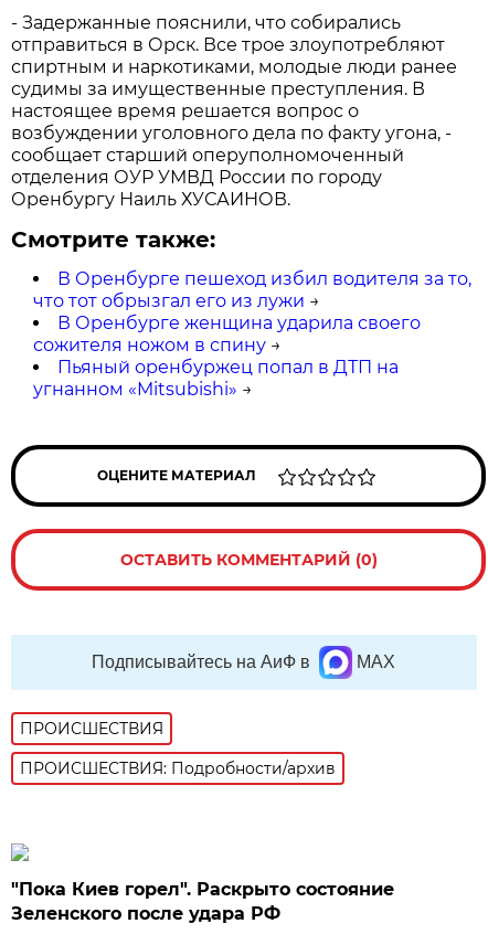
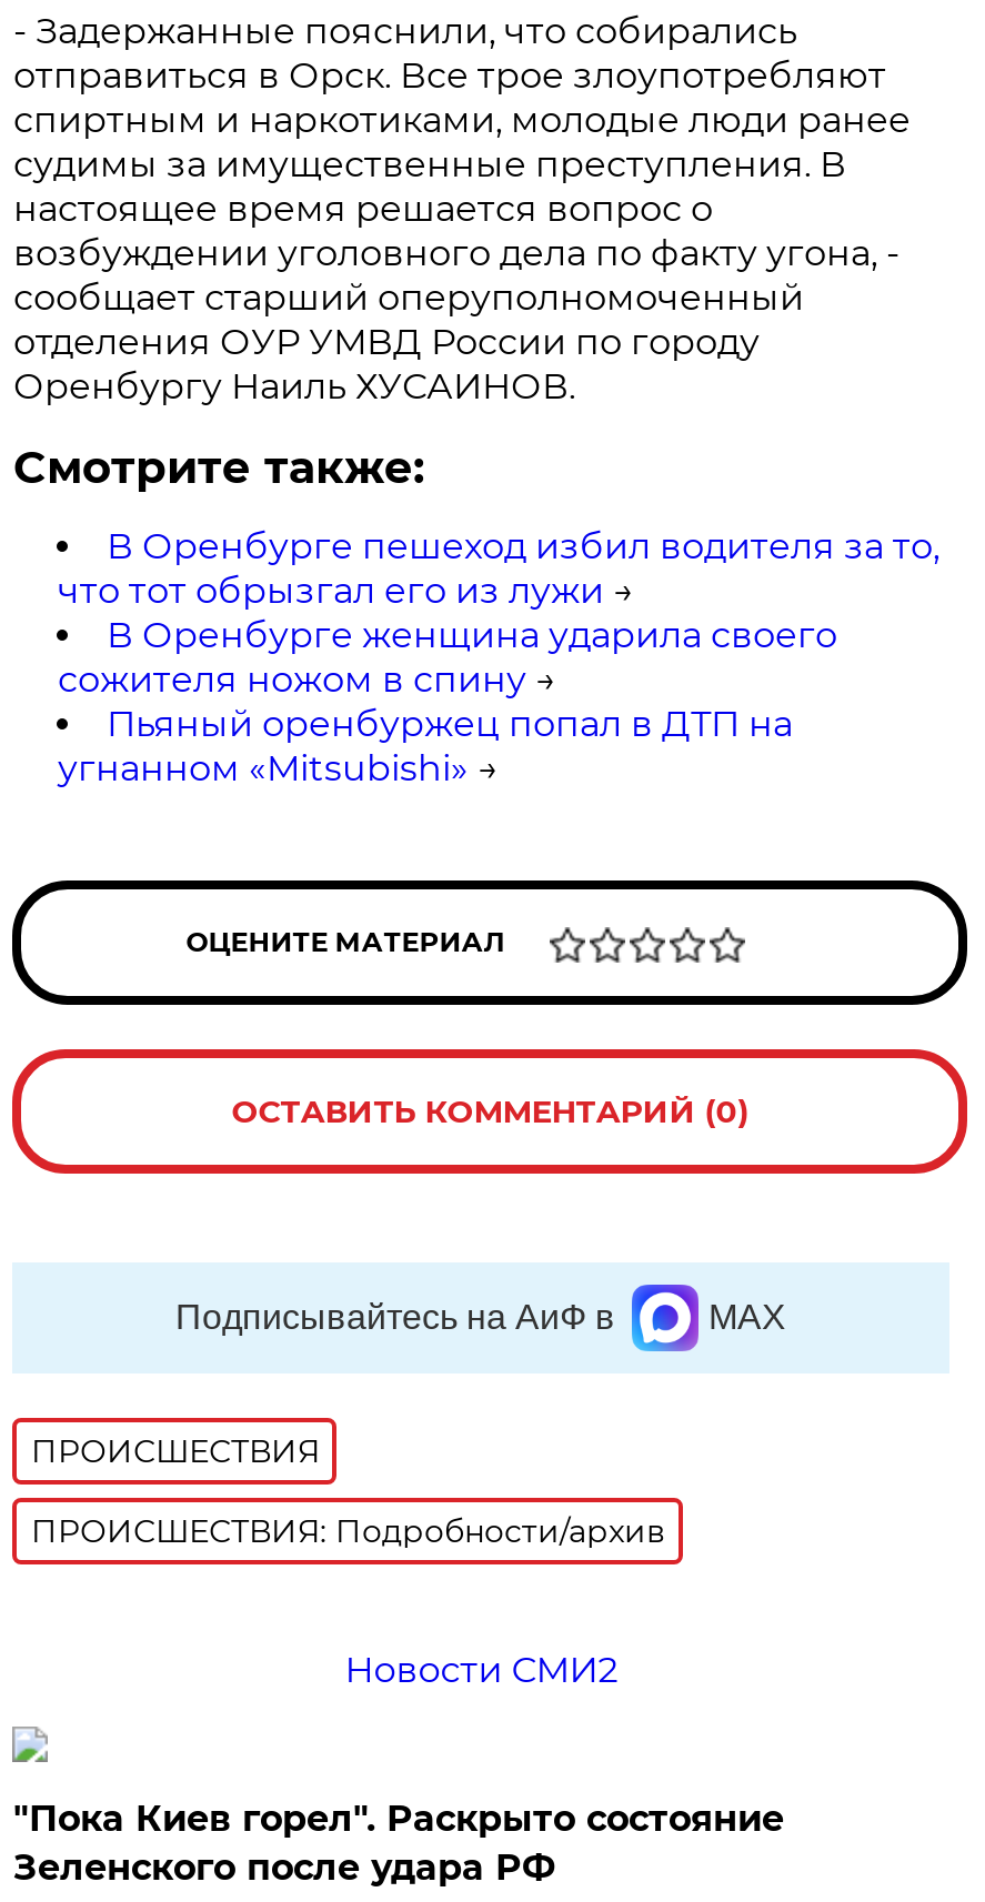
+ Новости СМИ2
